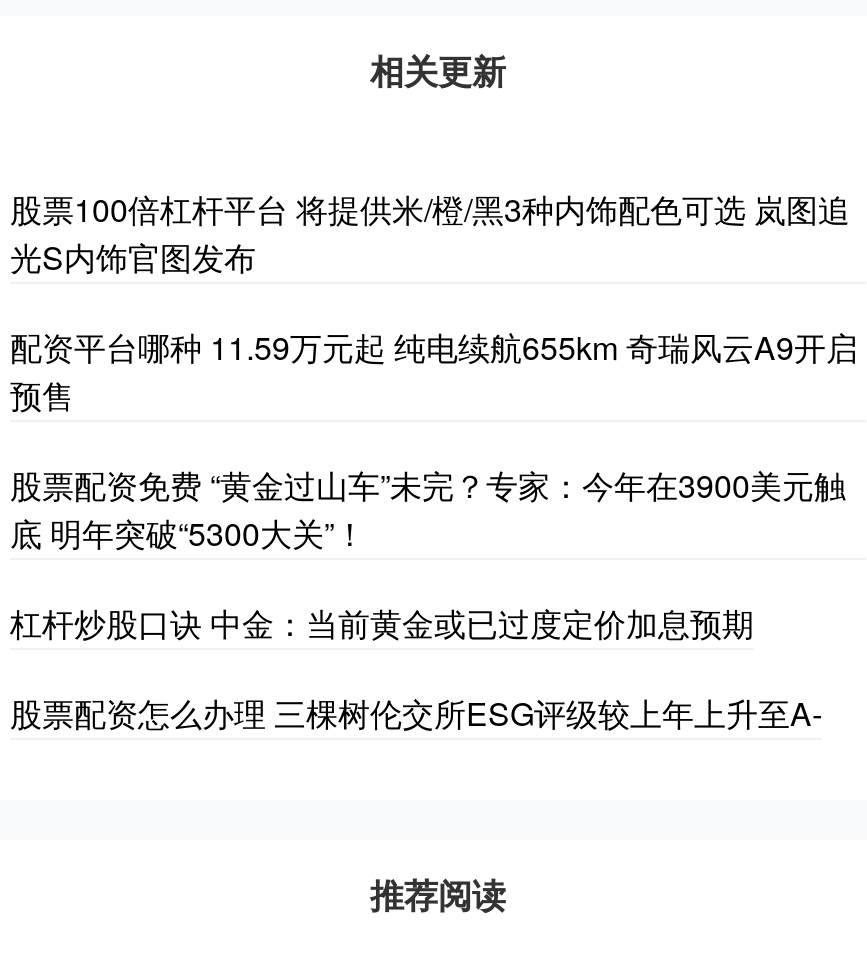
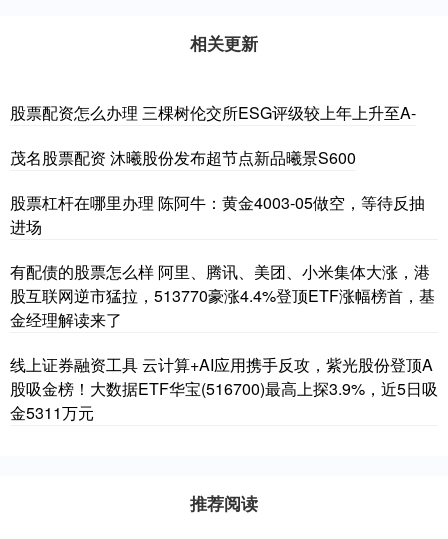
- 股票100倍杠杆平台 将提供米/橙/黑3种内饰配色可选 岚图追
- 光S内饰官图发布
- 配资平台哪种 11.59万元起 纯电续航655km 奇瑞风云A9开启
- 预售
- 股票配资免费 “黄金过山车”未完？专家：今年在3900美元触
- 底 明年突破“5300大关”！
- 杠杆炒股口诀 中金：当前黄金或已过度定价加息预期

moved up: 股票配资怎么办理 三棵树伦交所ESG评级较上年上升至A-

+ 茂名股票配资 沐曦股份发布超节点新品曦景S600
+ 股票杠杆在哪里办理 陈阿牛：黄金4003-05做空，等待反抽
+ 进场
+ 有配债的股票怎么样 阿里、腾讯、美团、小米集体大涨，港
+ 股互联网逆市猛拉，513770豪涨4.4%登顶ETF涨幅榜首，基
+ 金经理解读来了
+ 线上证券融资工具 云计算+AI应用携手反攻，紫光股份登顶A
+ 股吸金榜！大数据ETF华宝(516700)最高上探3.9%，近5日吸
+ 金5311万元
